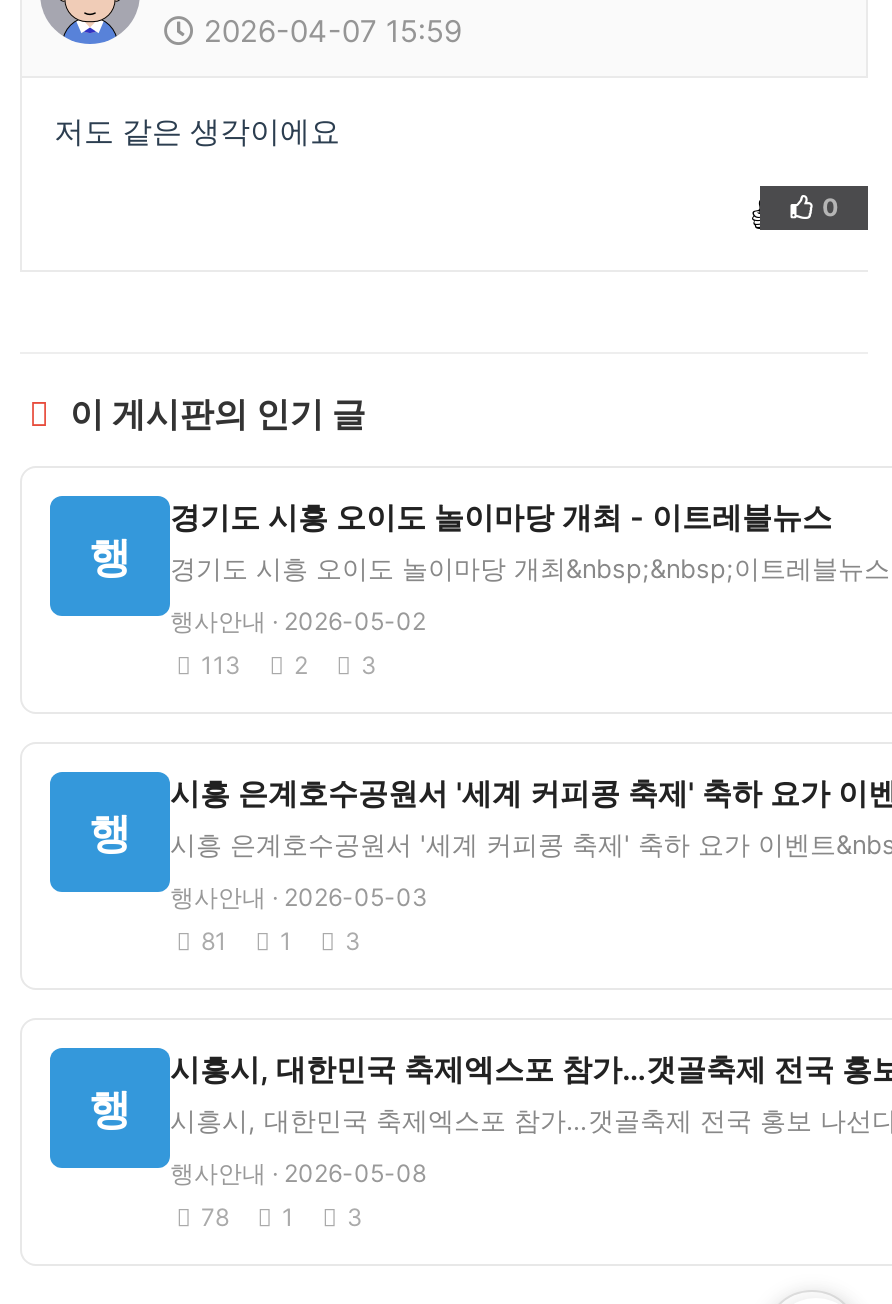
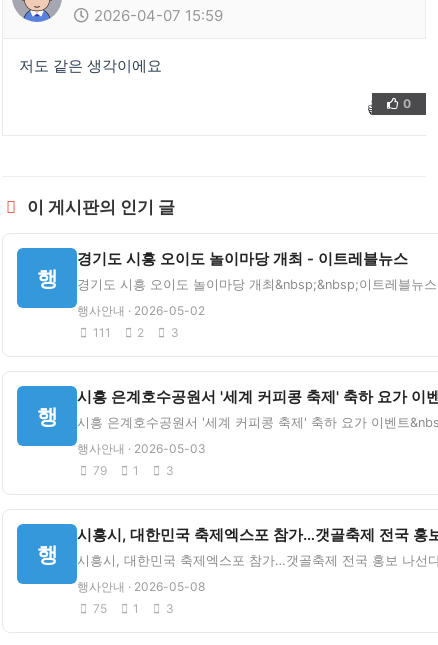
- 113 2 3
+ 111 2 3

- 81 1 3
+ 79 1 3

- 78 1 3
+ 75 1 3
